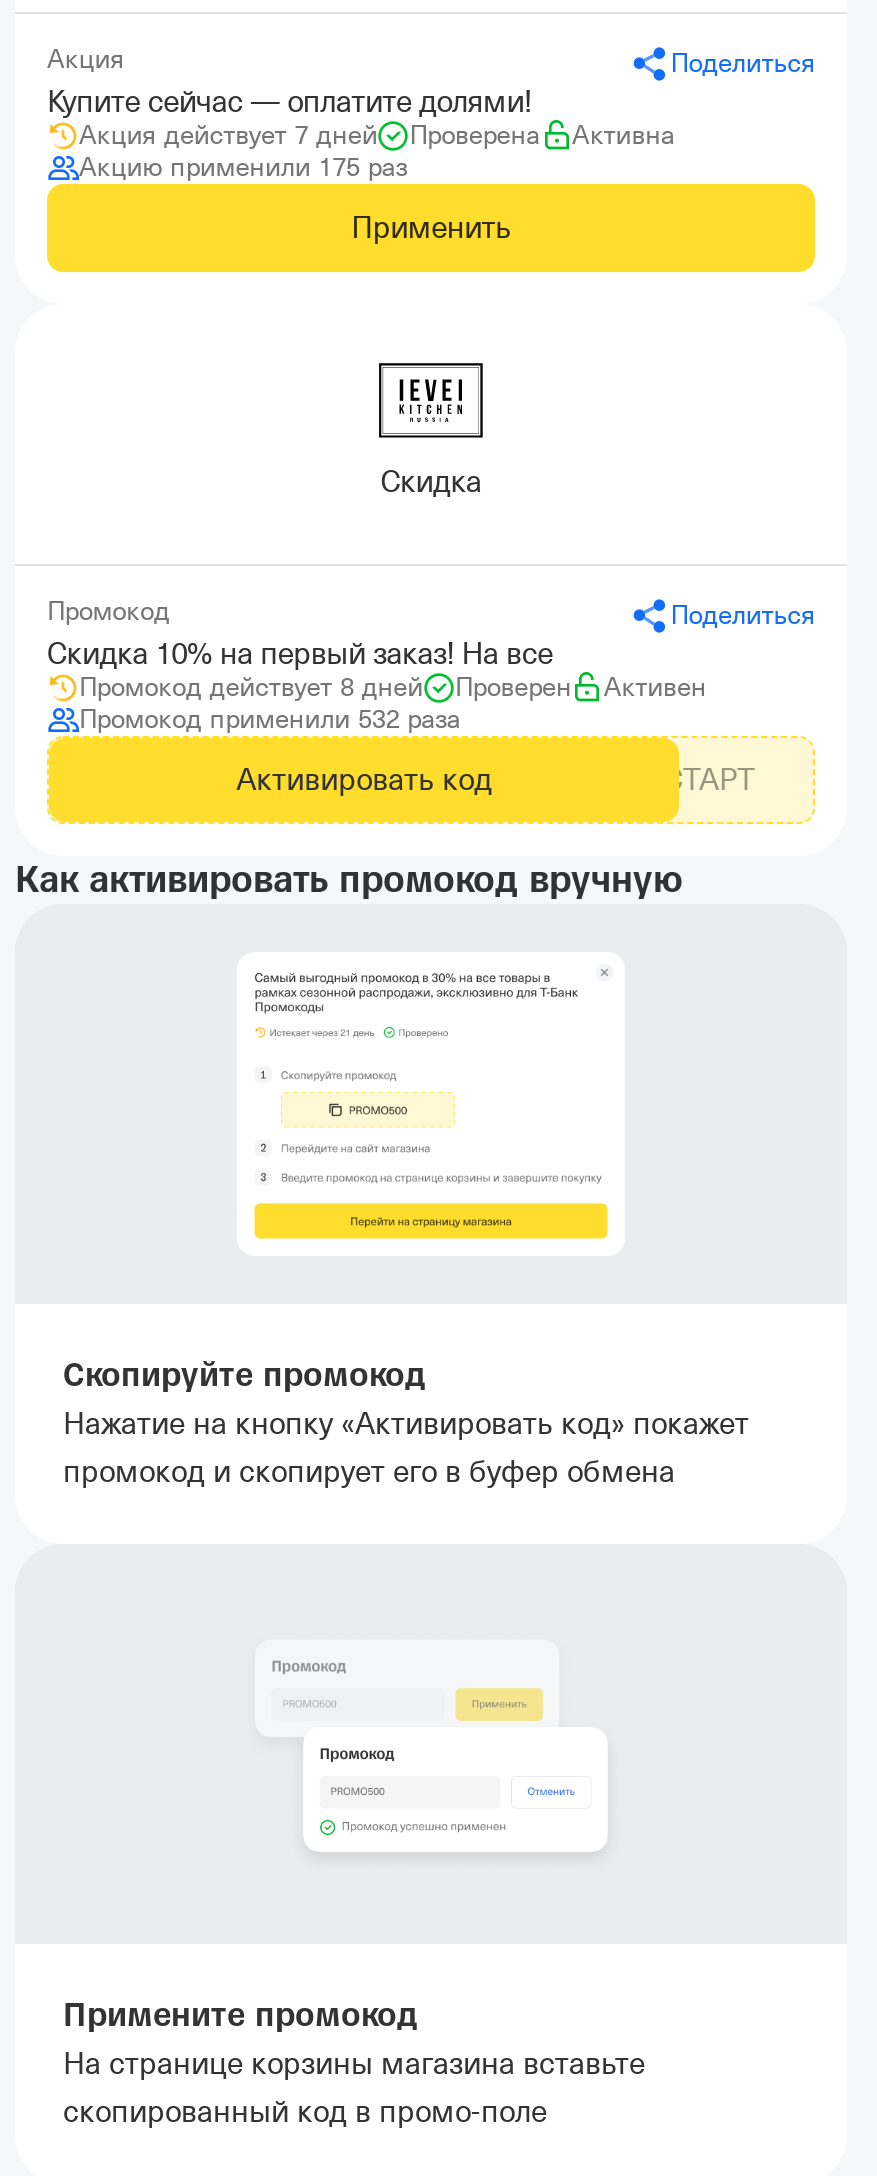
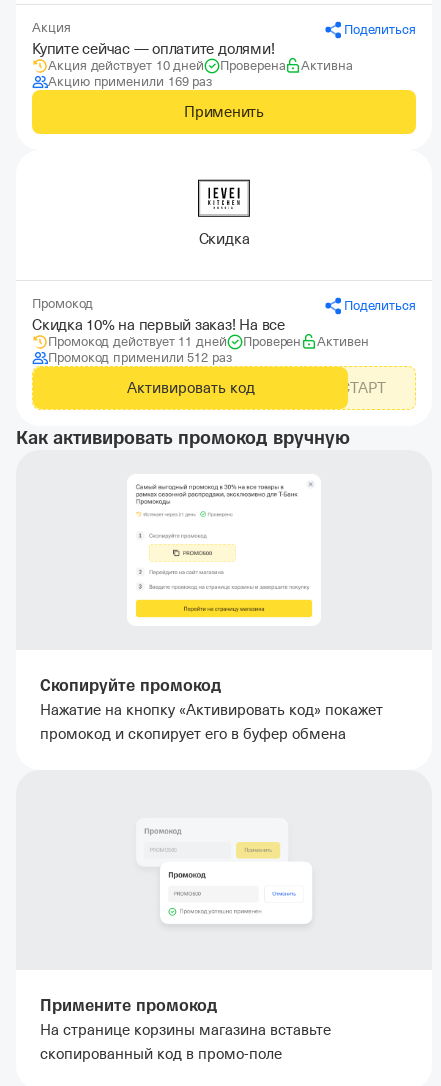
- Акция действует 7 дней
+ Акция действует 10 дней

- Акцию применили 175 раз
+ Акцию применили 169 раз

- Промокод действует 8 дней
+ Промокод действует 11 дней

- Промокод применили 532 раза
+ Промокод применили 512 раз
